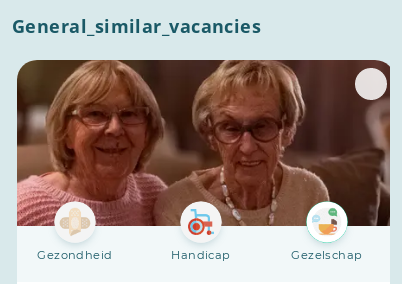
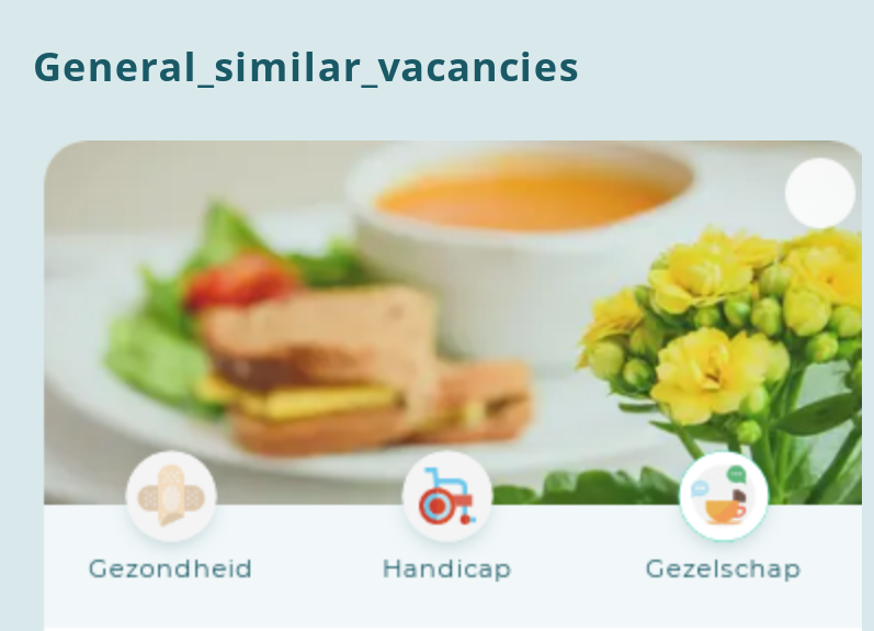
- [image]
+ [image]
